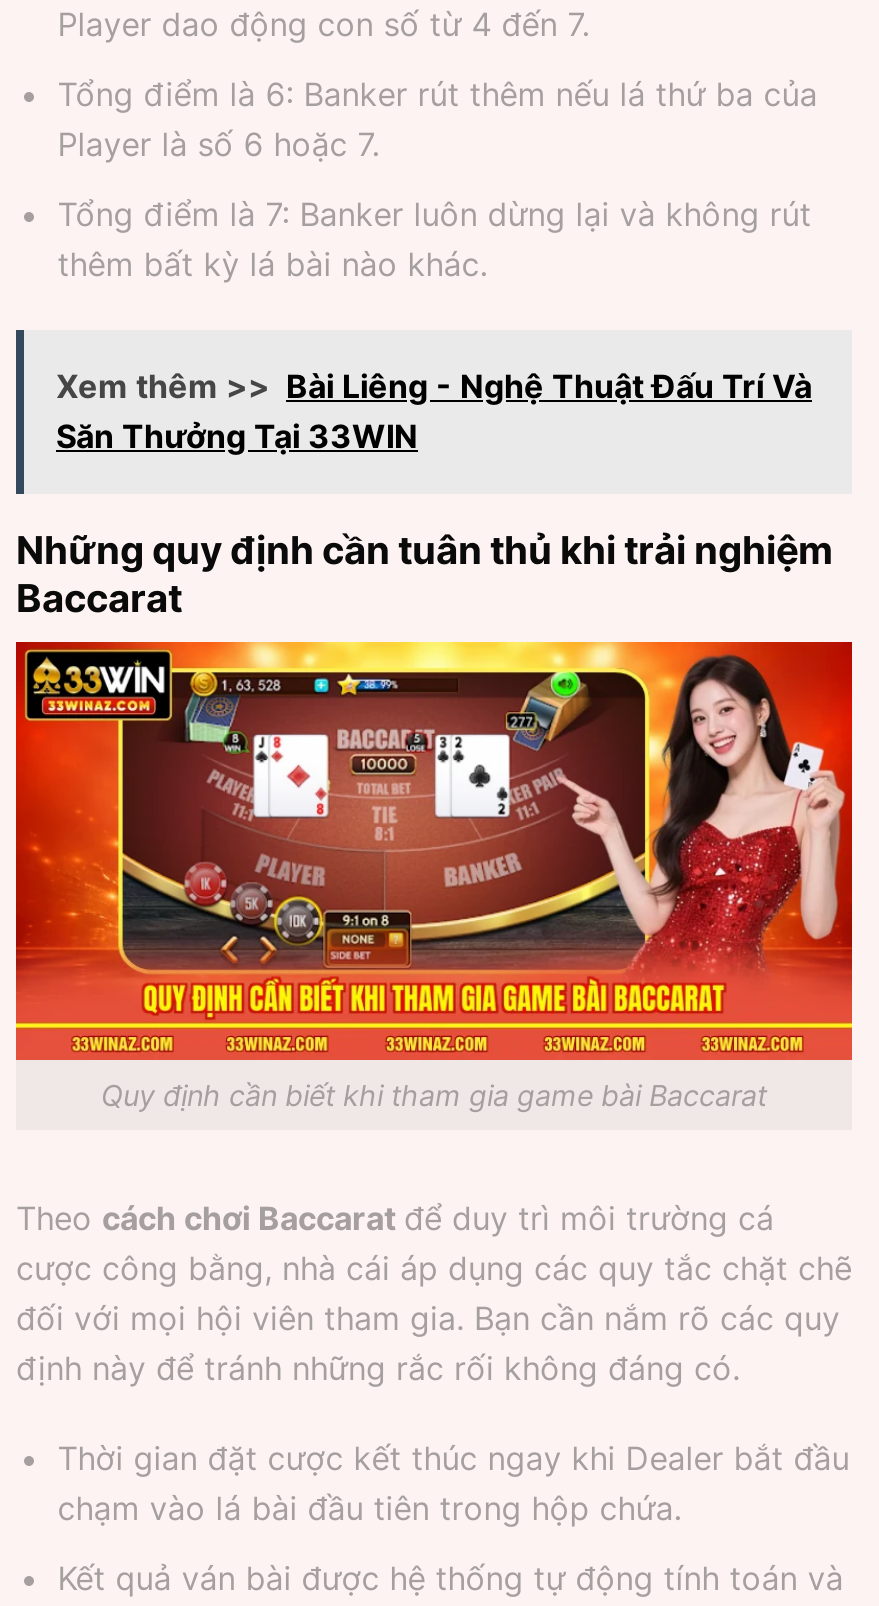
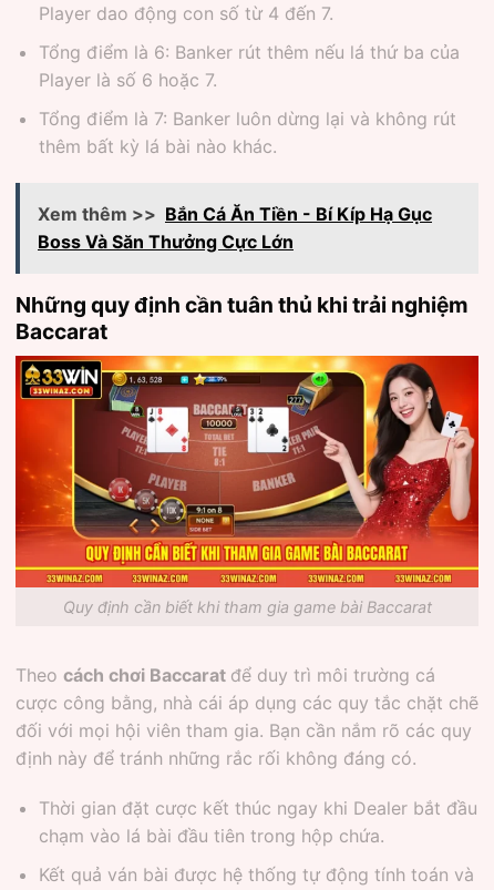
- Xem thêm >> Bài Liêng - Nghệ Thuật Đấu Trí Và
- Săn Thưởng Tại 33WIN
+ Xem thêm >> Bắn Cá Ăn Tiền - Bí Kíp Hạ Gục
+ Boss Và Săn Thưởng Cực Lớn
